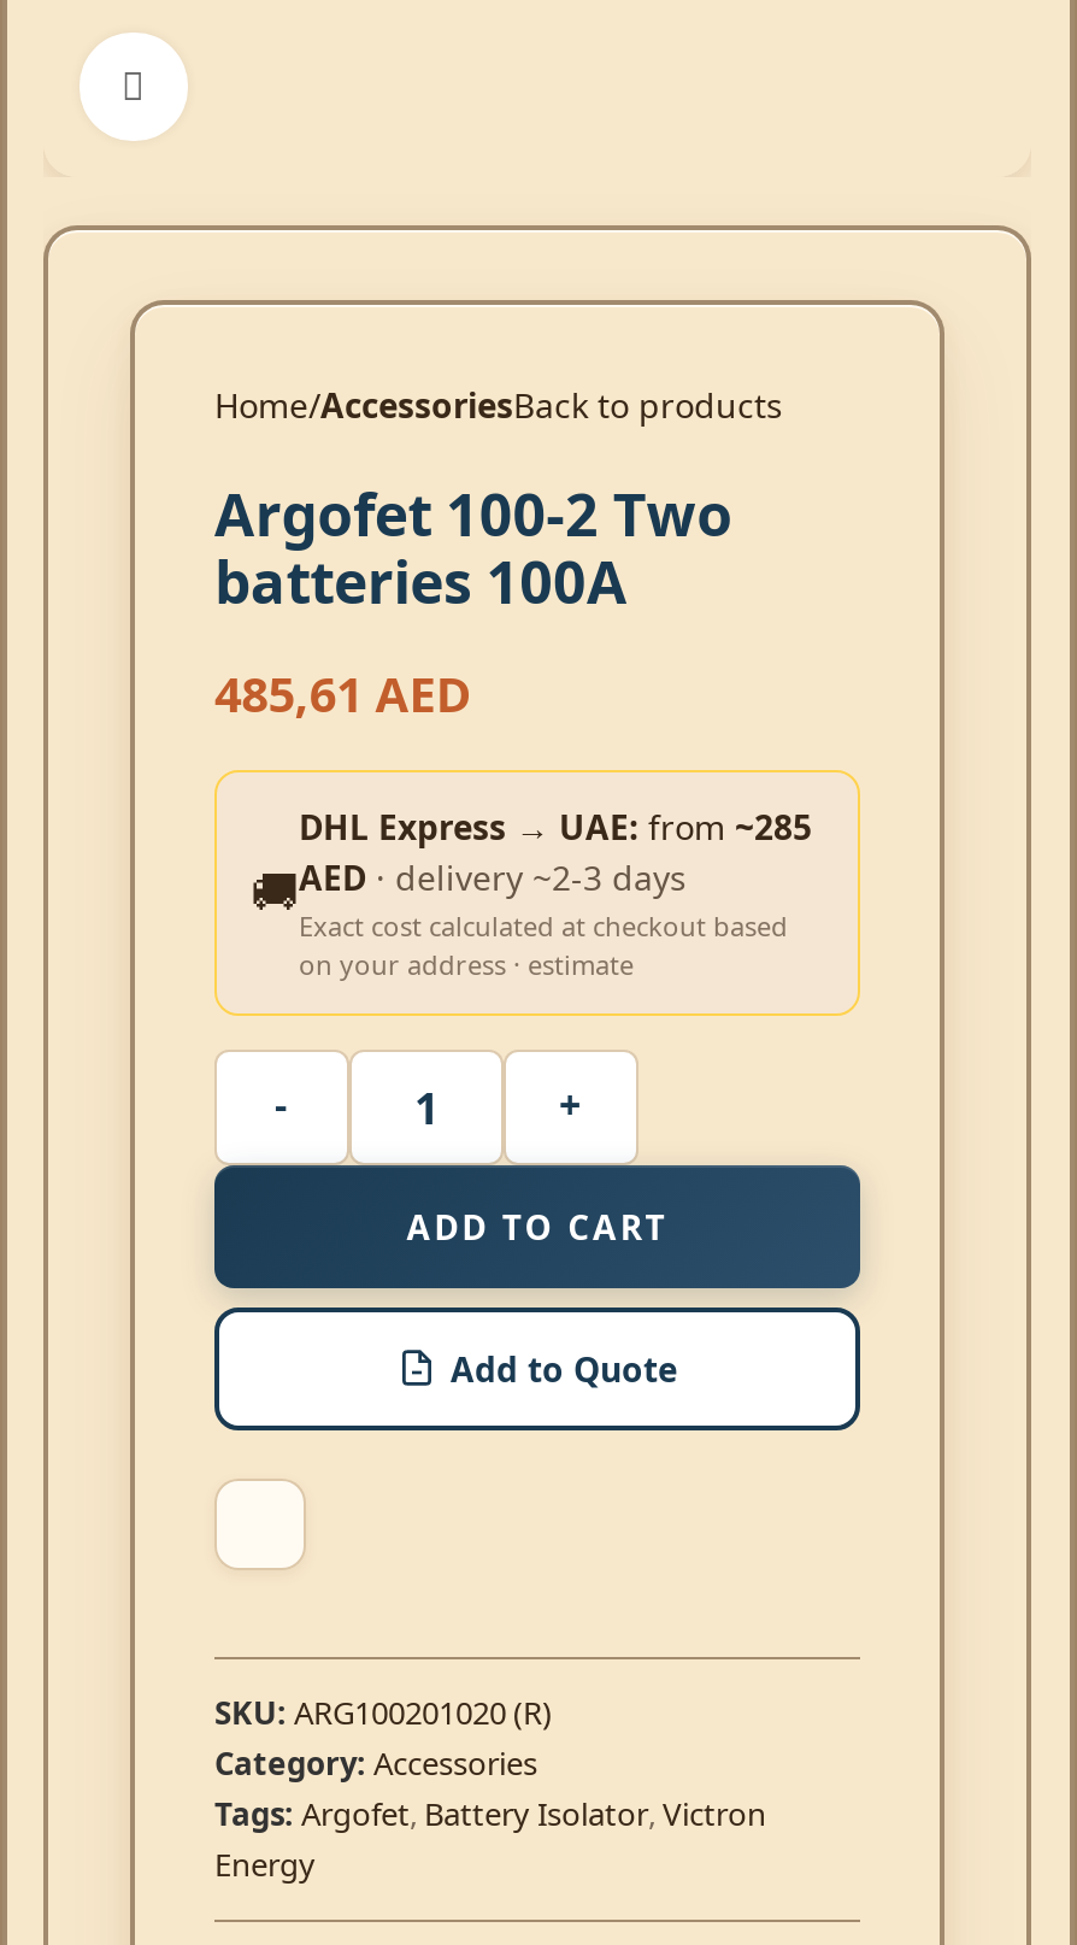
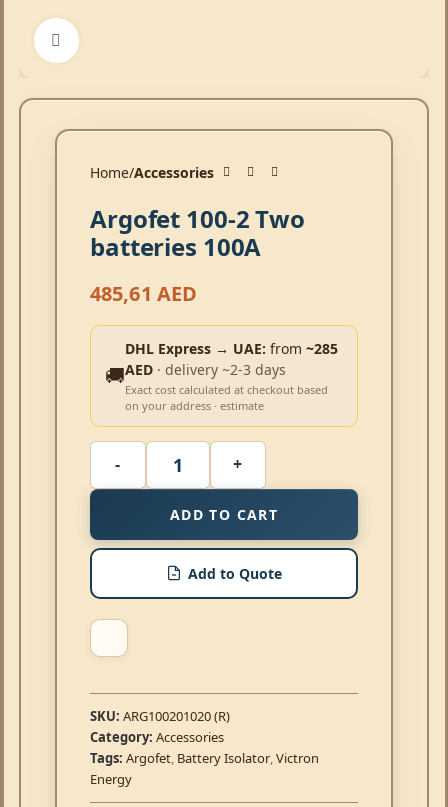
- Home AccessoriesBack to products
+ Home Accessories
